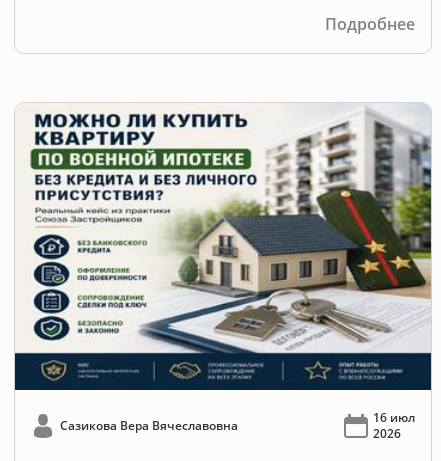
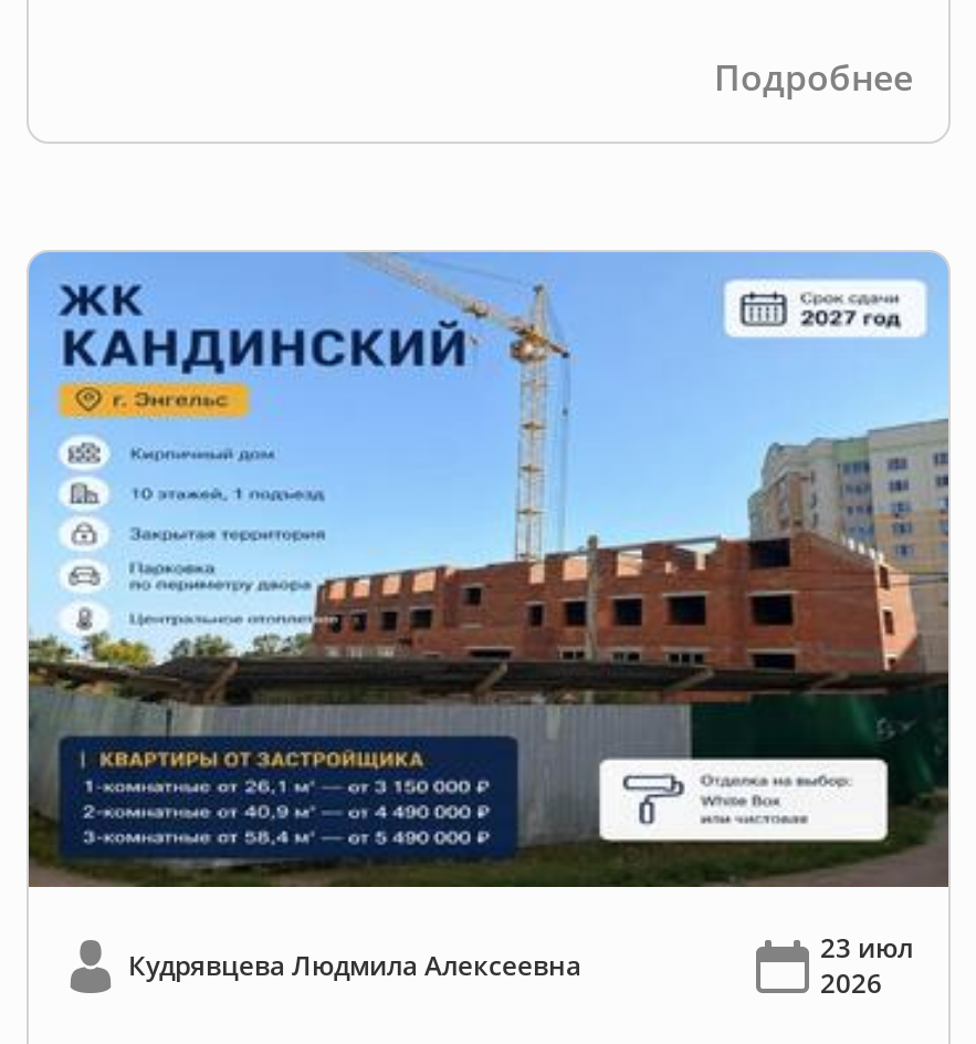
- [image]
- Сазикова Вера Вячеславовна
- 16 июл
+ [image]
+ Кудрявцева Людмила Алексеевна
+ 23 июл
